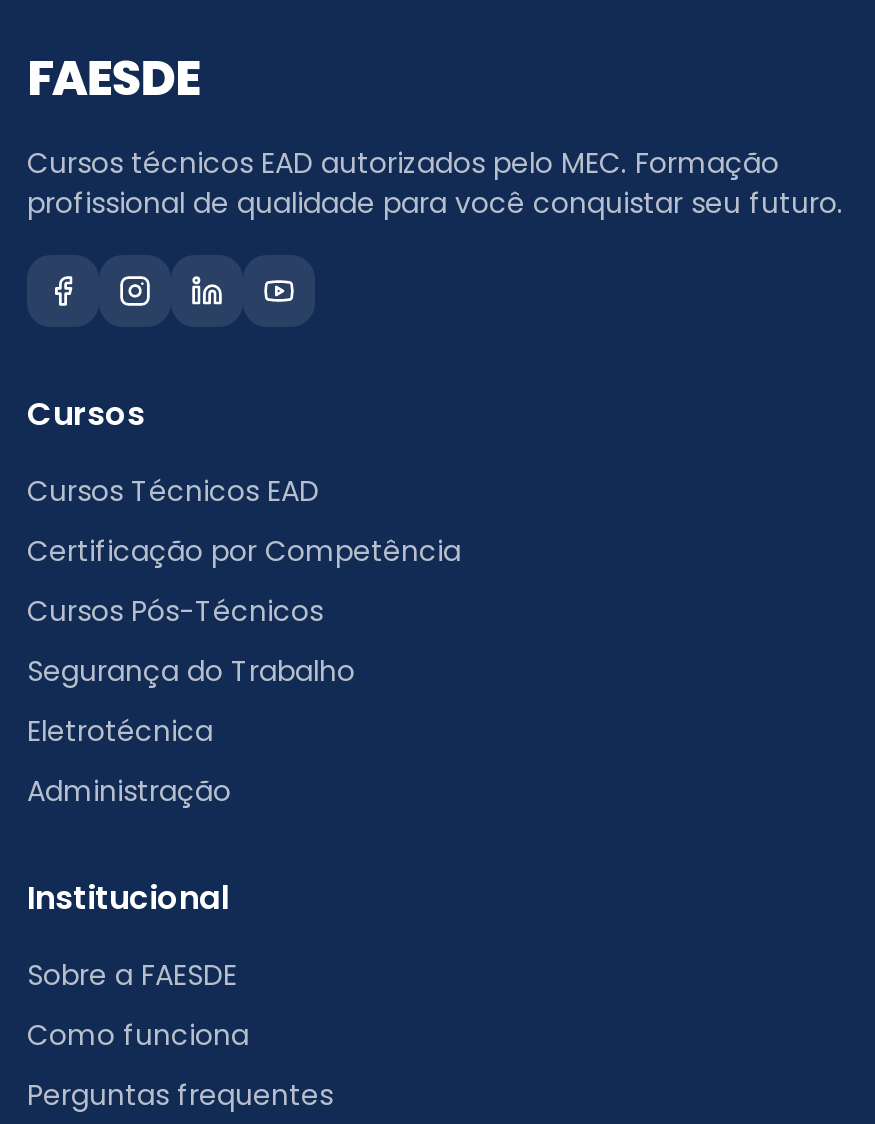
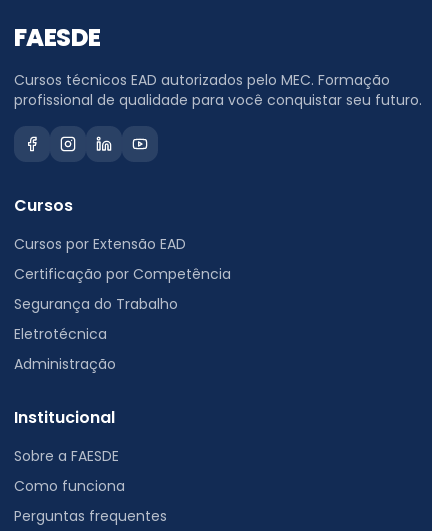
- Cursos Técnicos EAD
+ Cursos por Extensão EAD

- Cursos Pós-Técnicos
